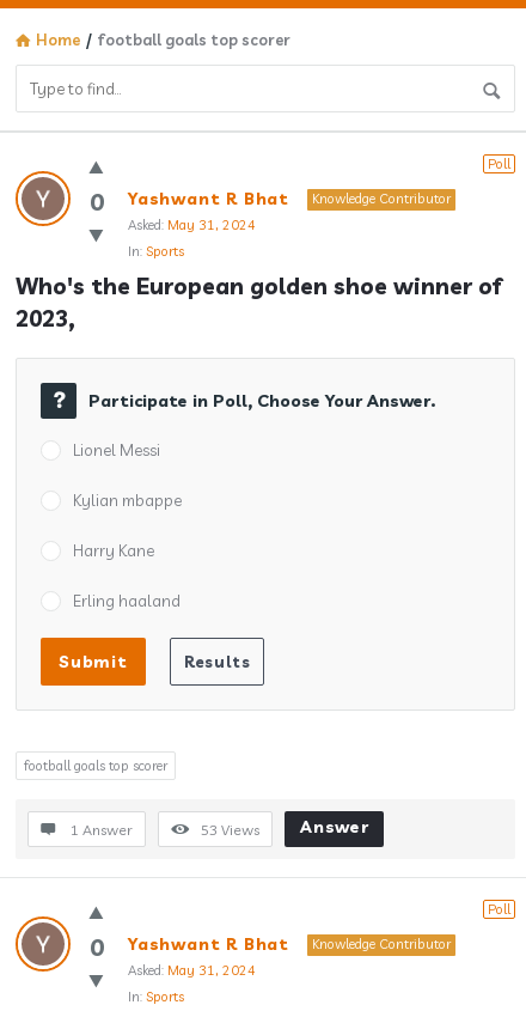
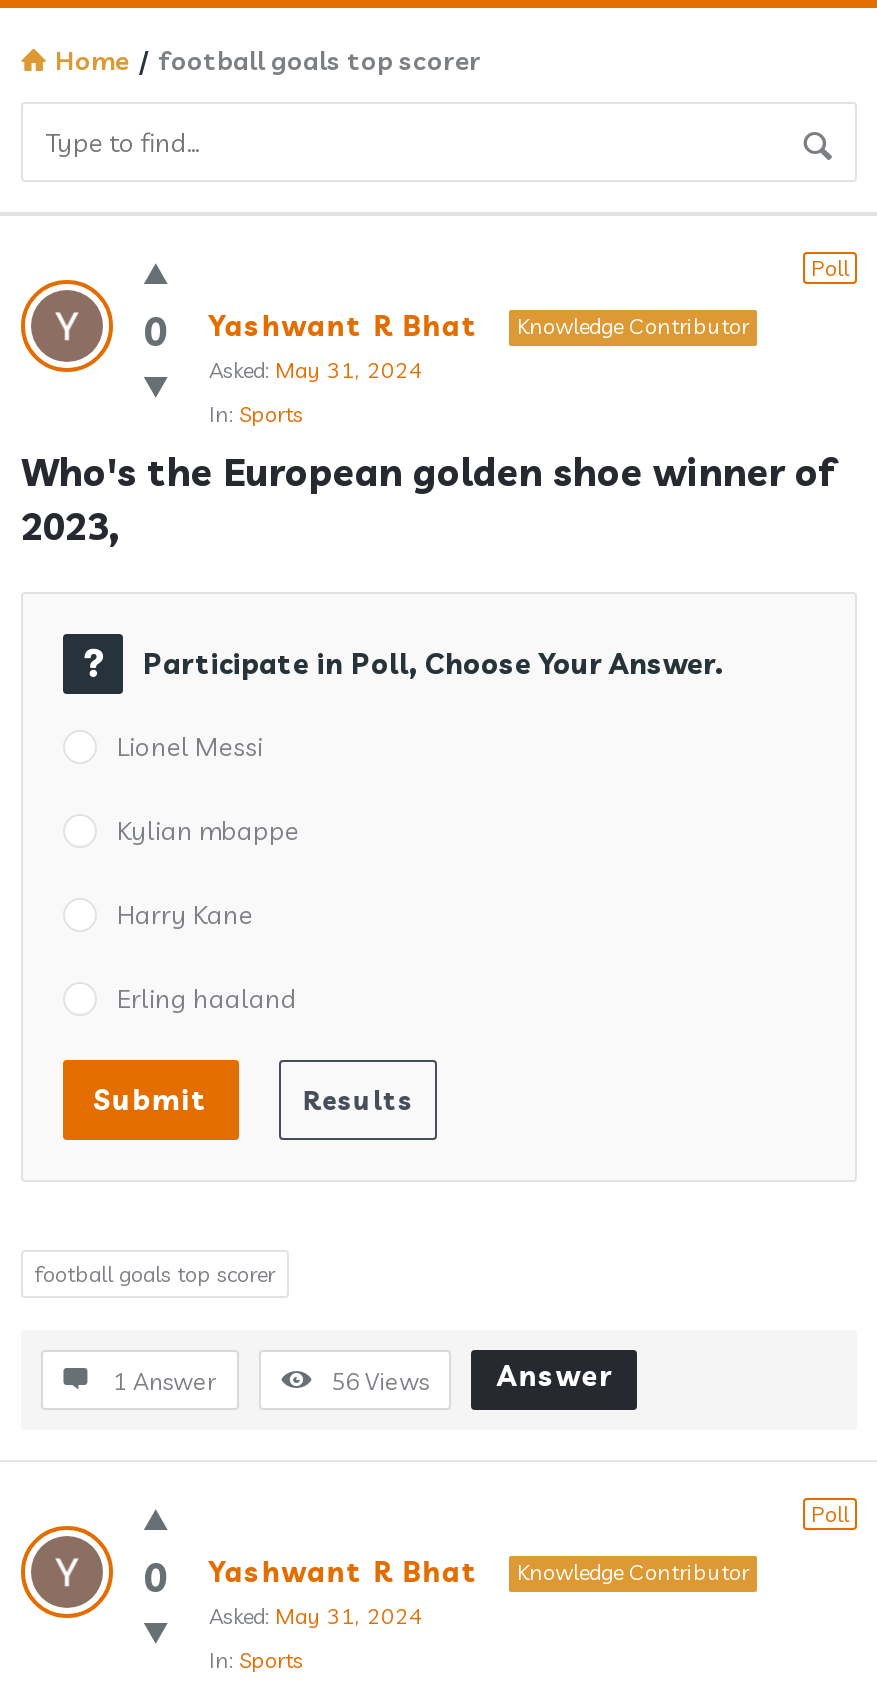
- 53 Views
+ 56 Views
